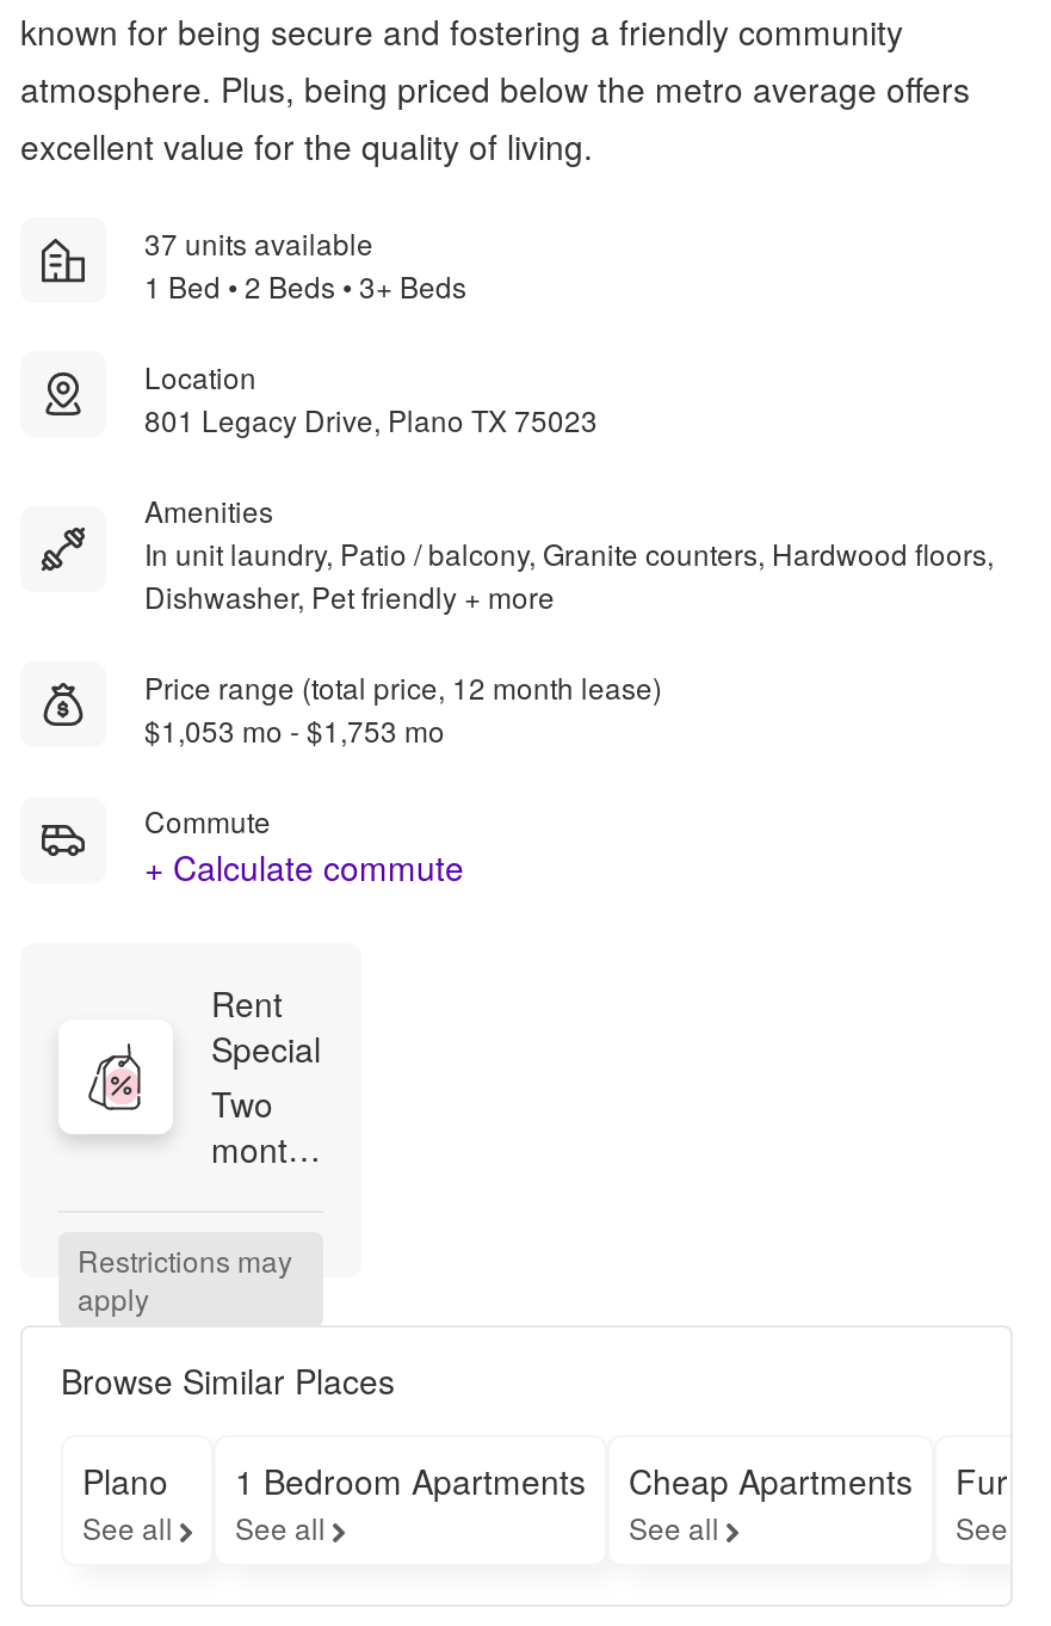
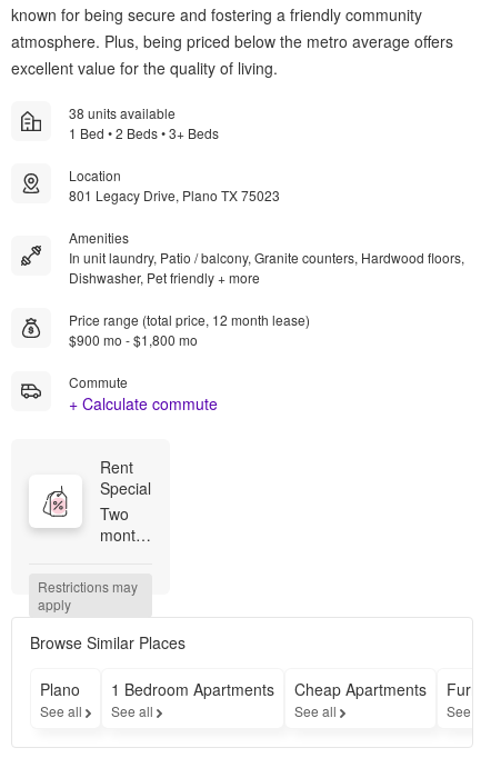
- 37 units available
+ 38 units available

- $1,053 mo - $1,753 mo
+ $900 mo - $1,800 mo
